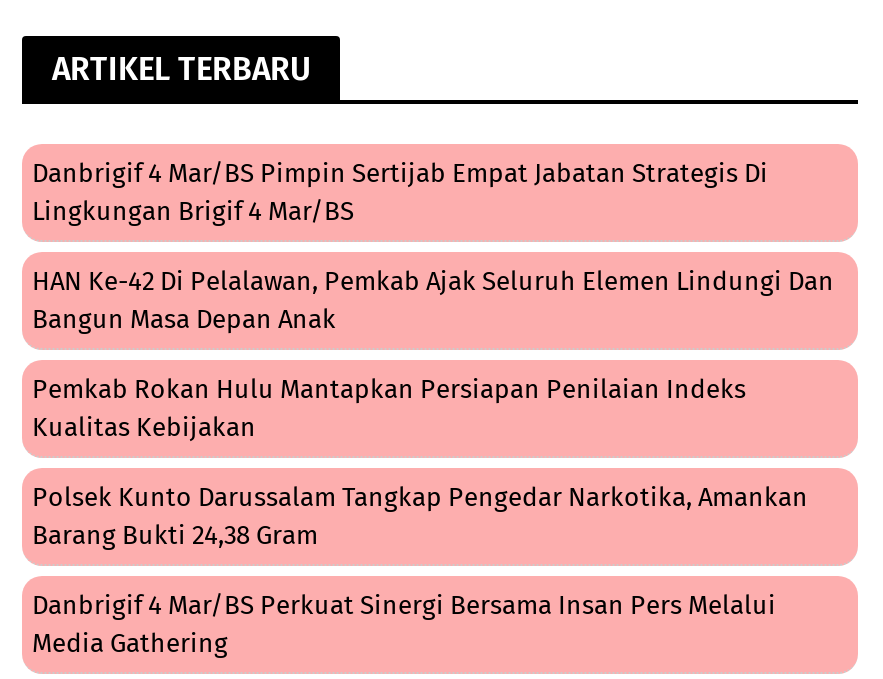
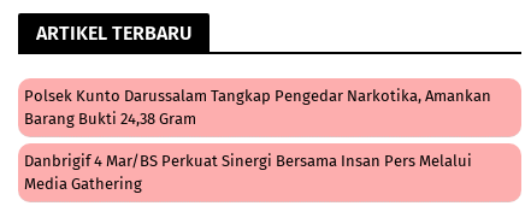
- Danbrigif 4 Mar/BS Pimpin Sertijab Empat Jabatan Strategis Di
- Lingkungan Brigif 4 Mar/BS
- HAN Ke-42 Di Pelalawan, Pemkab Ajak Seluruh Elemen Lindungi Dan
- Bangun Masa Depan Anak
- Pemkab Rokan Hulu Mantapkan Persiapan Penilaian Indeks
- Kualitas Kebijakan
